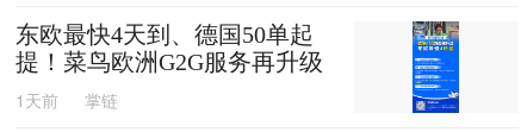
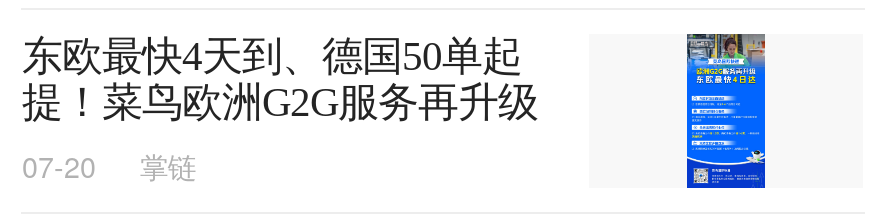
- 1天前 掌链
+ 07-20 掌链
